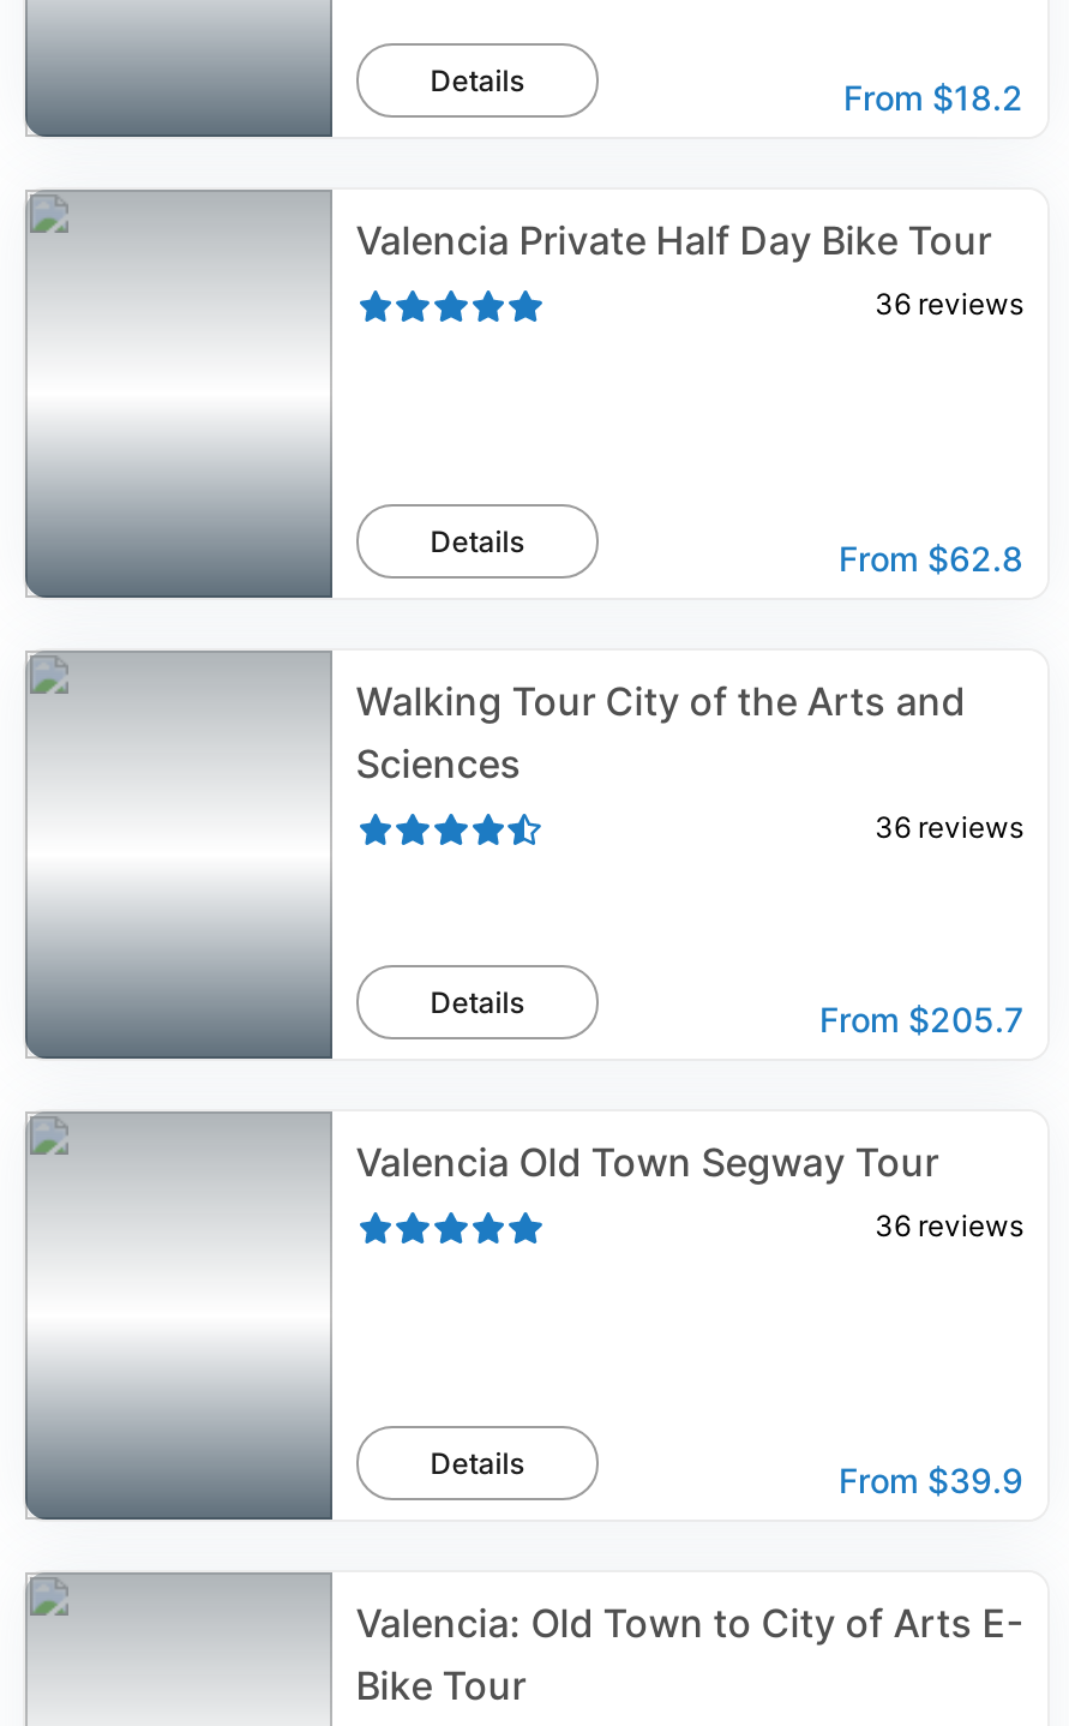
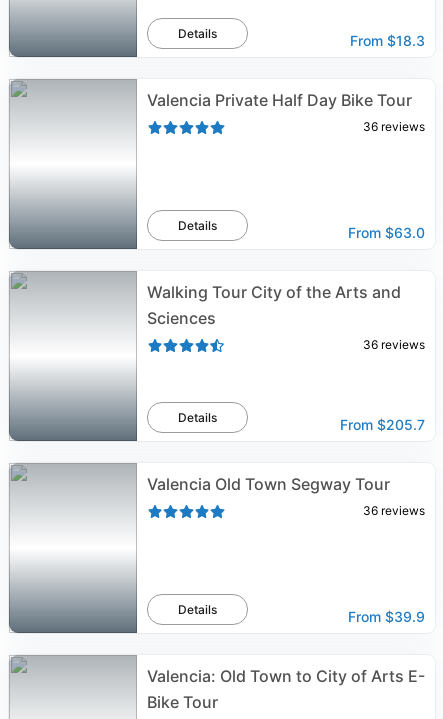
- From $18.2
+ From $18.3

- From $62.8
+ From $63.0
